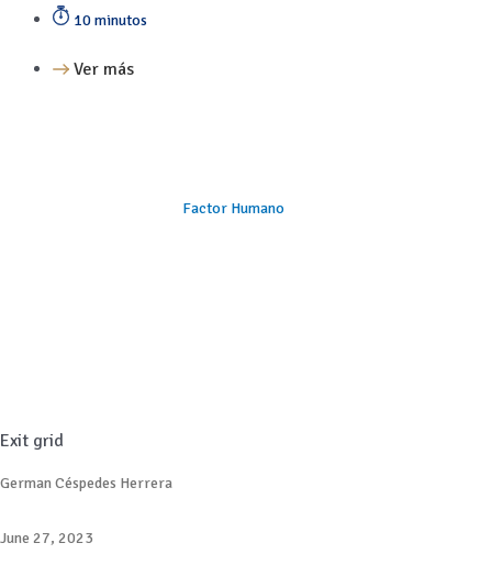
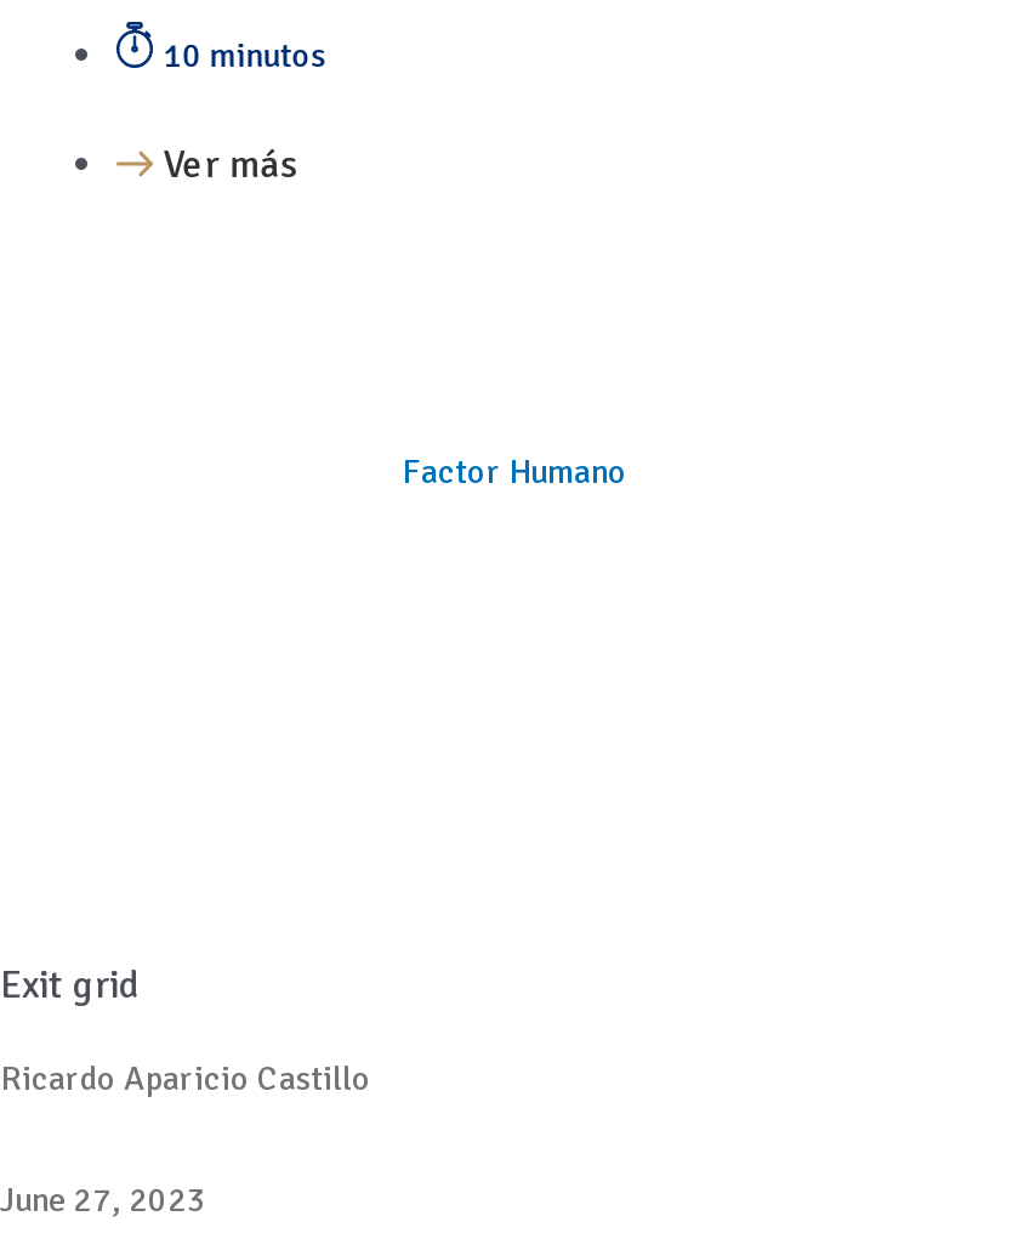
- German Céspedes Herrera
+ Ricardo Aparicio Castillo
